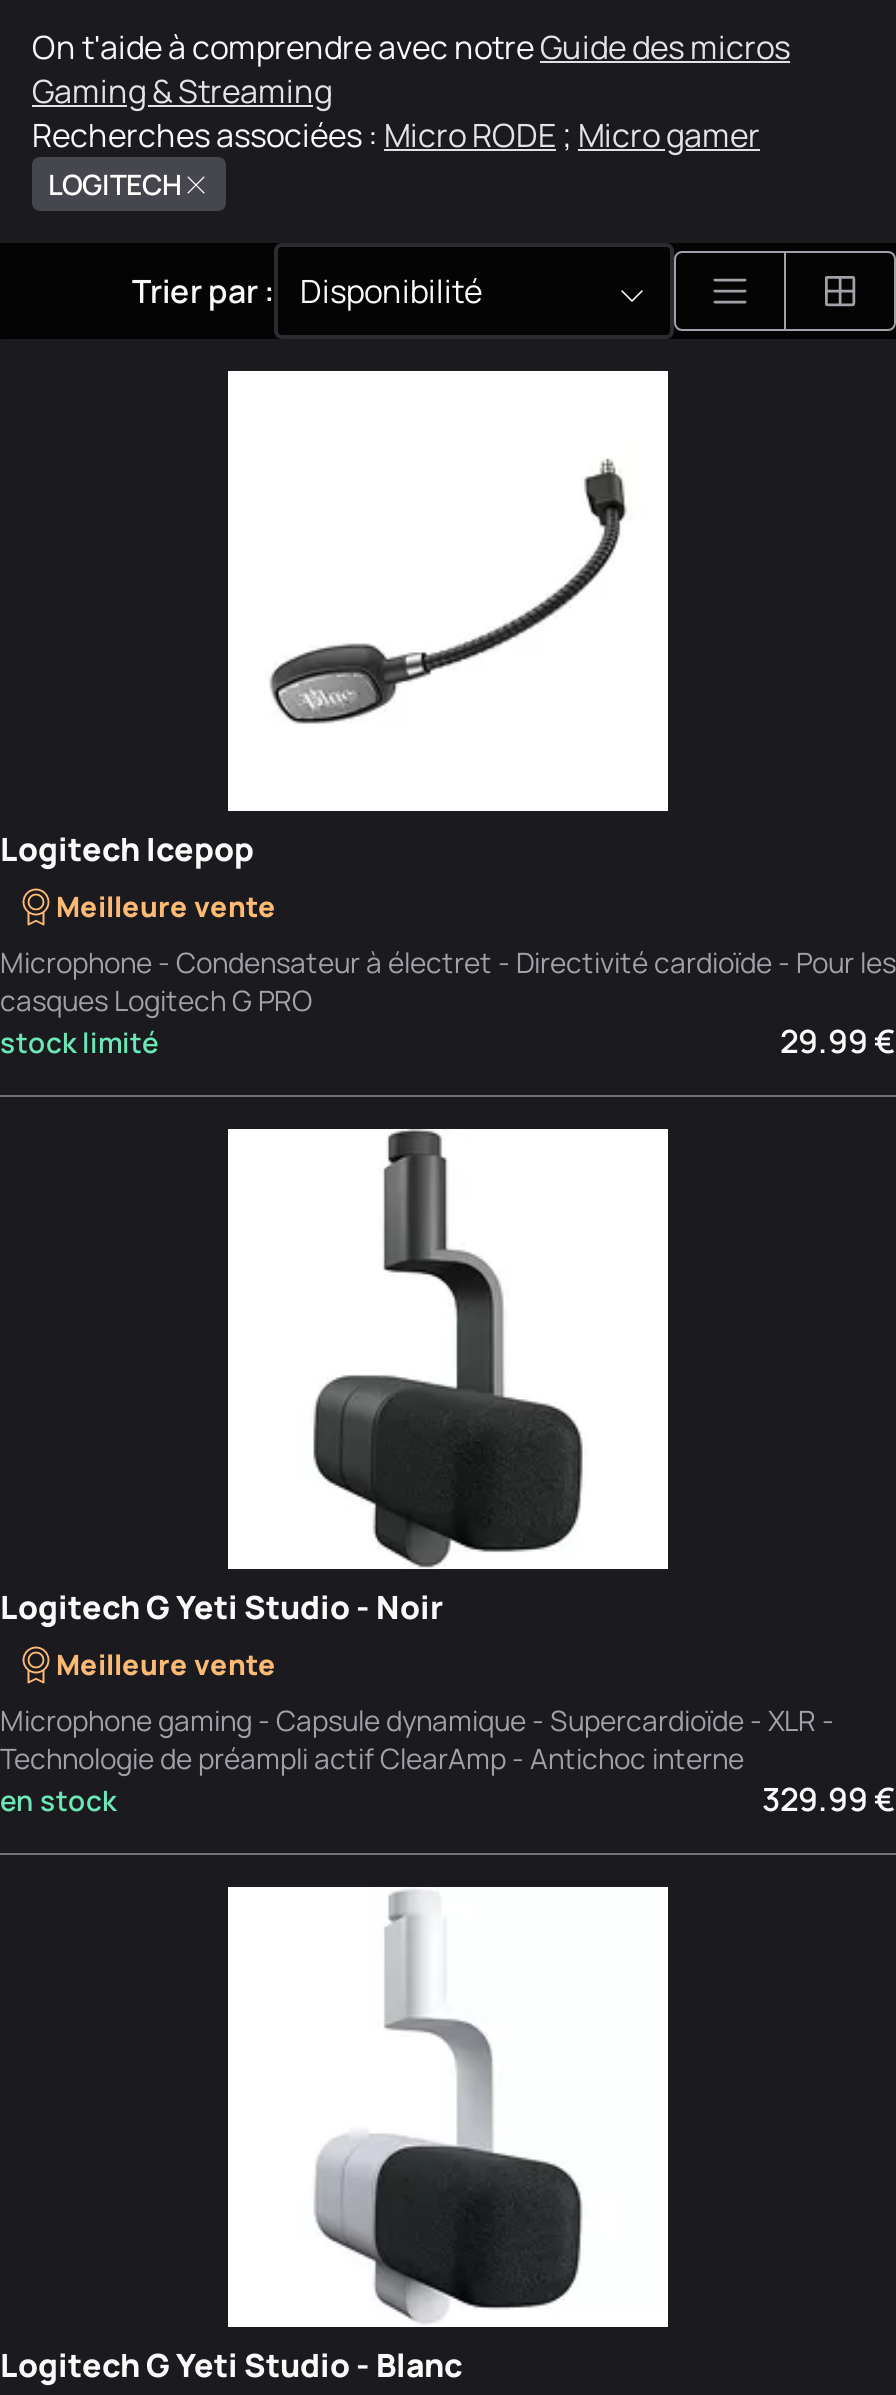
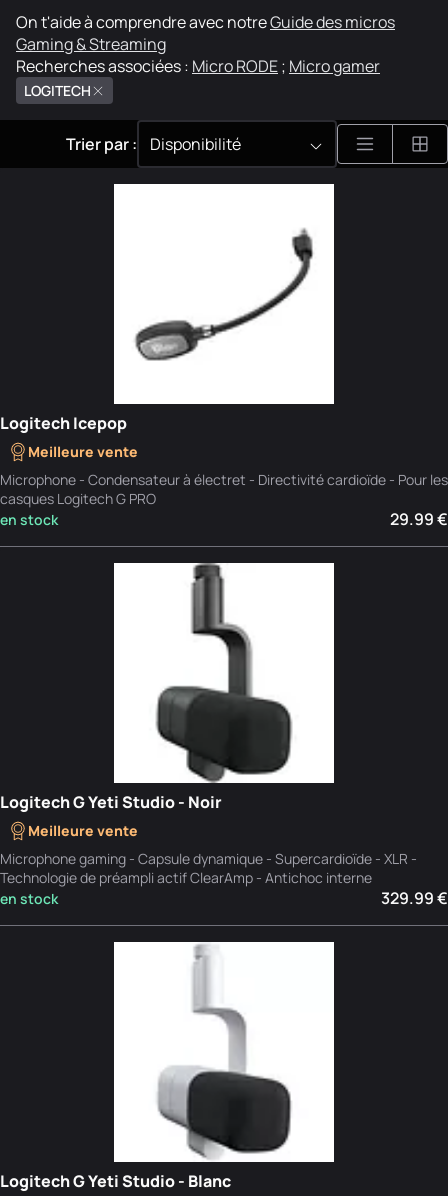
- stock limité
+ en stock
